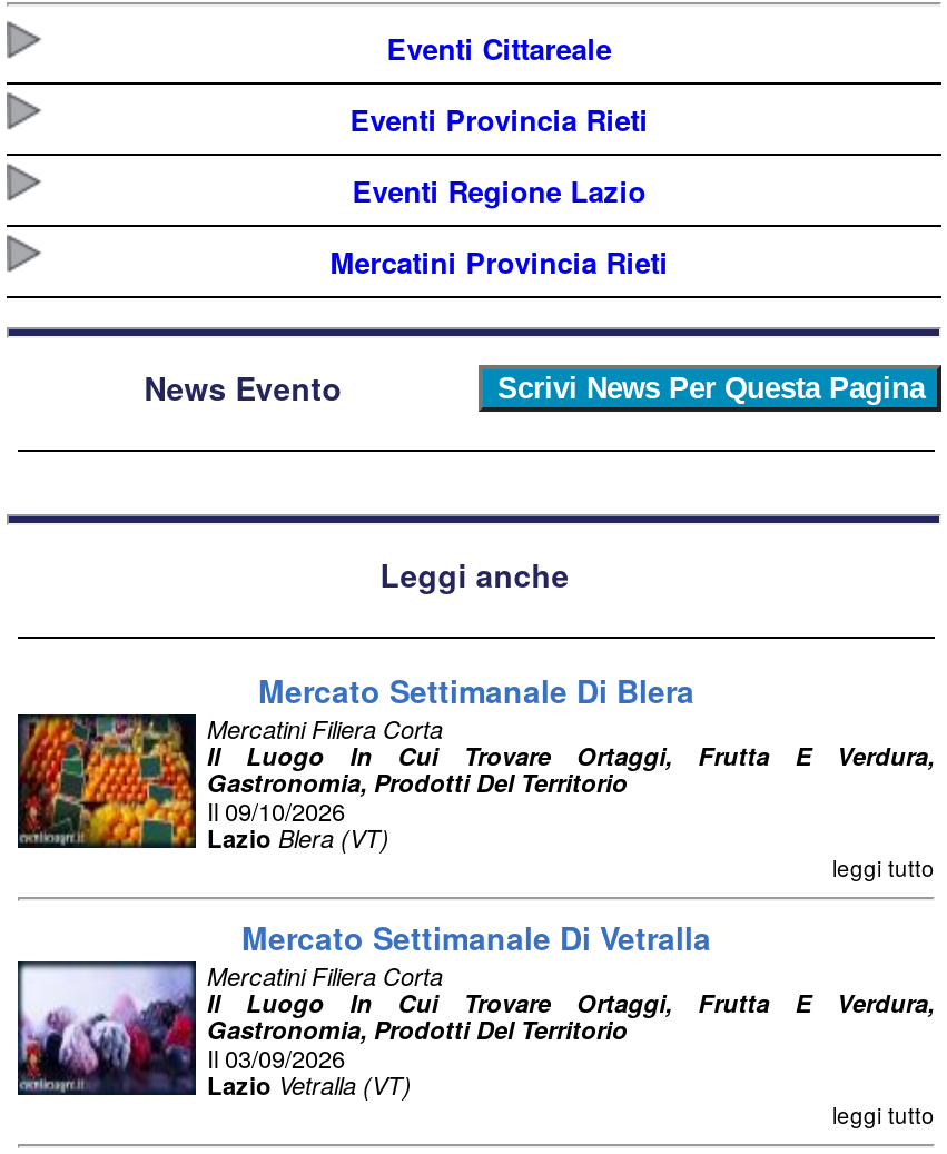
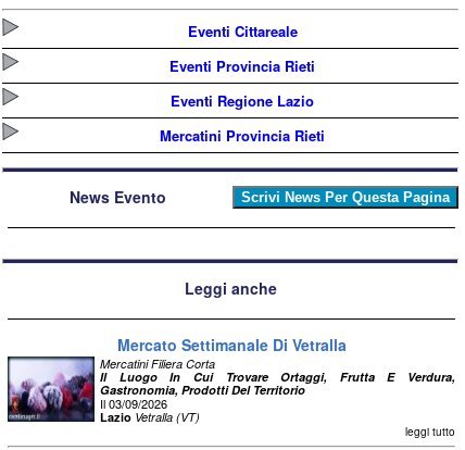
- [image]
- Mercato Settimanale Di Blera
- Mercatini Filiera Corta
- Il Luogo In Cui Trovare Ortaggi, Frutta E Verdura,
- Gastronomia, Prodotti Del Territorio
- Il 09/10/2026
- Lazio Blera (VT)
- leggi tutto
